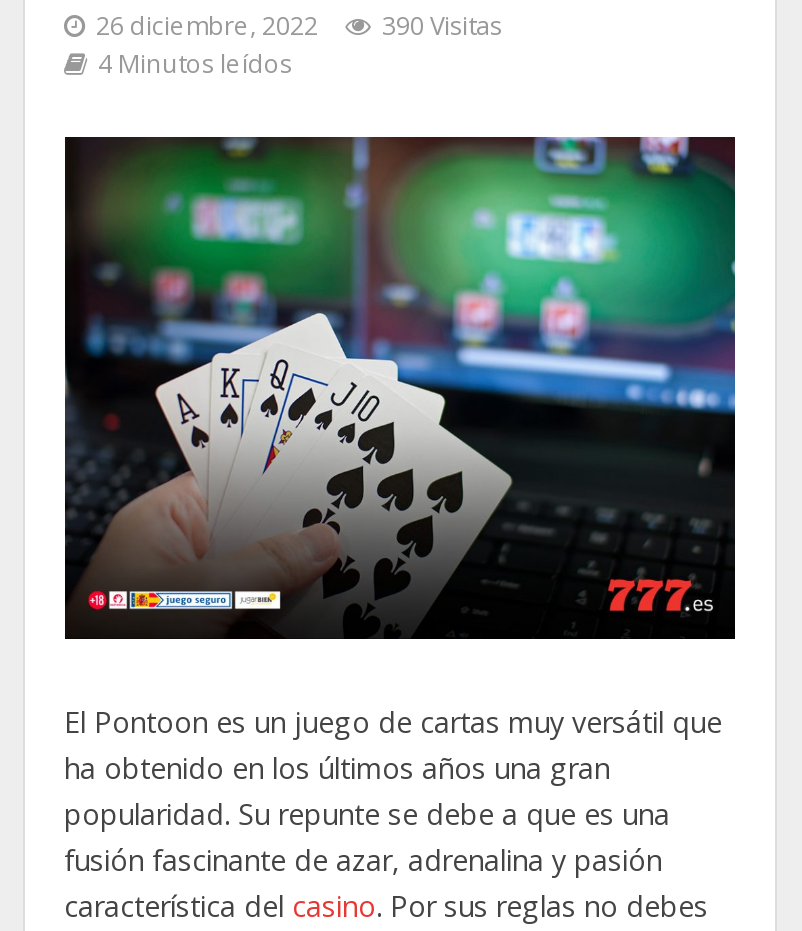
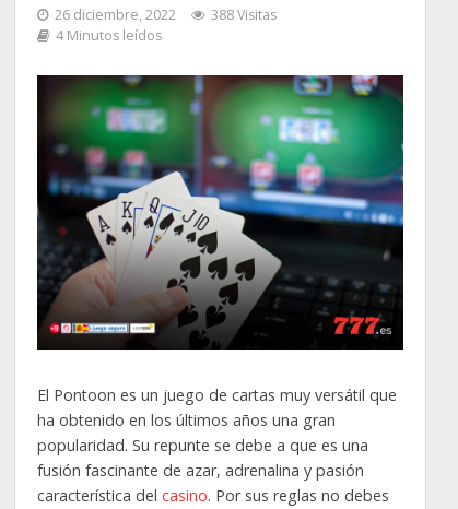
- 26 diciembre, 2022 390 Visitas
+ 26 diciembre, 2022 388 Visitas
